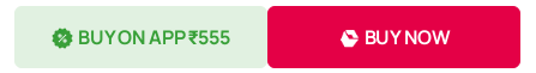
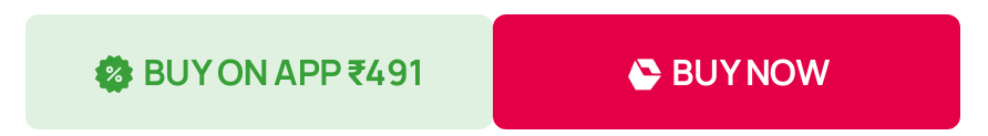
- BUY ON APP ₹555
+ BUY ON APP ₹491
